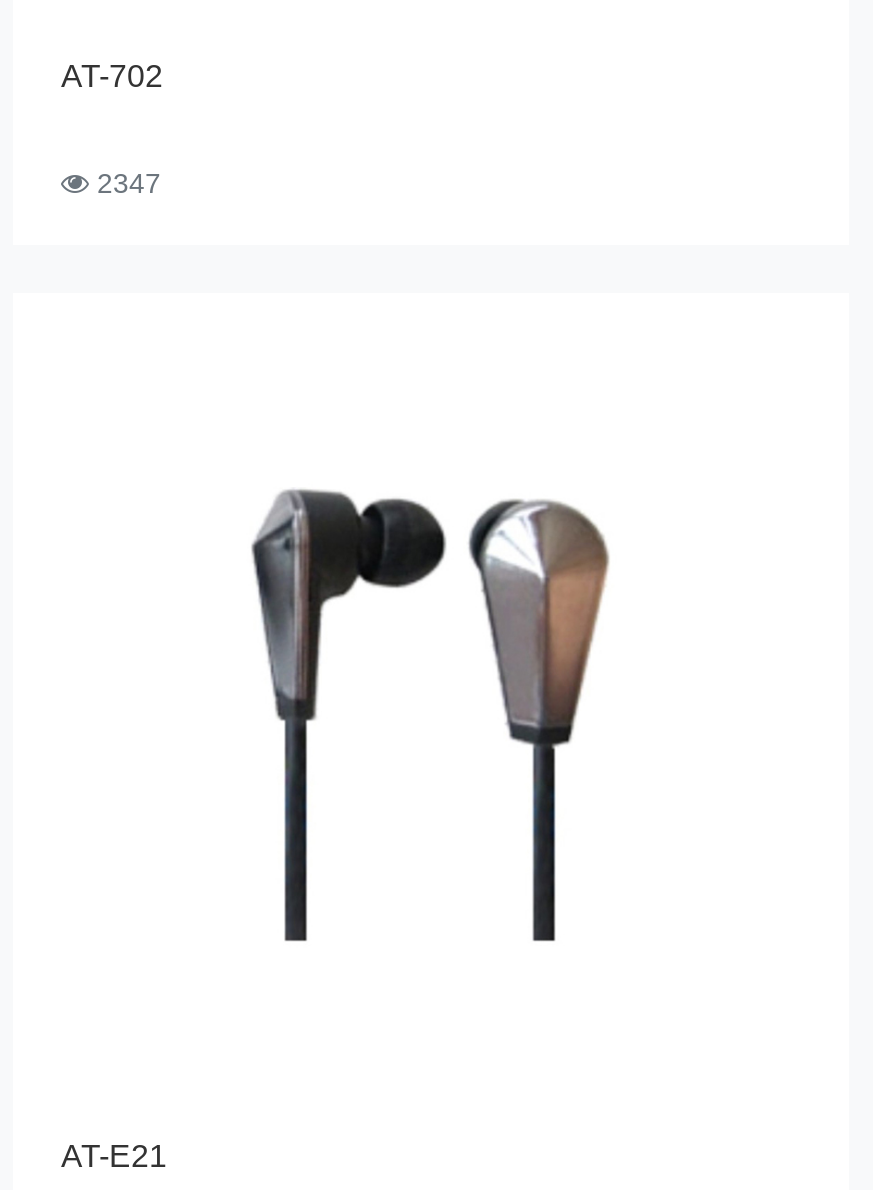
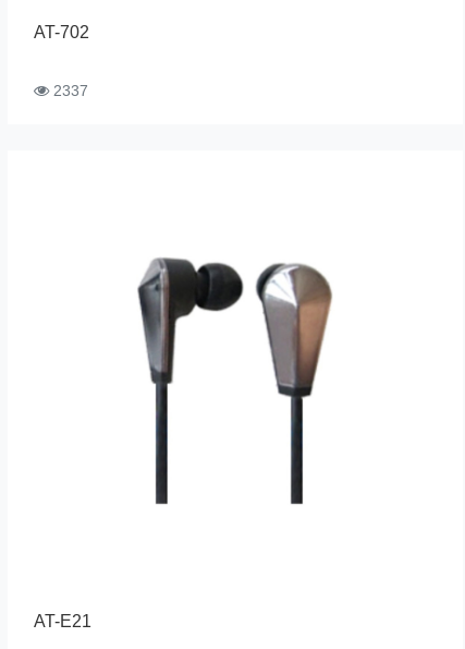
- 2347
+ 2337
